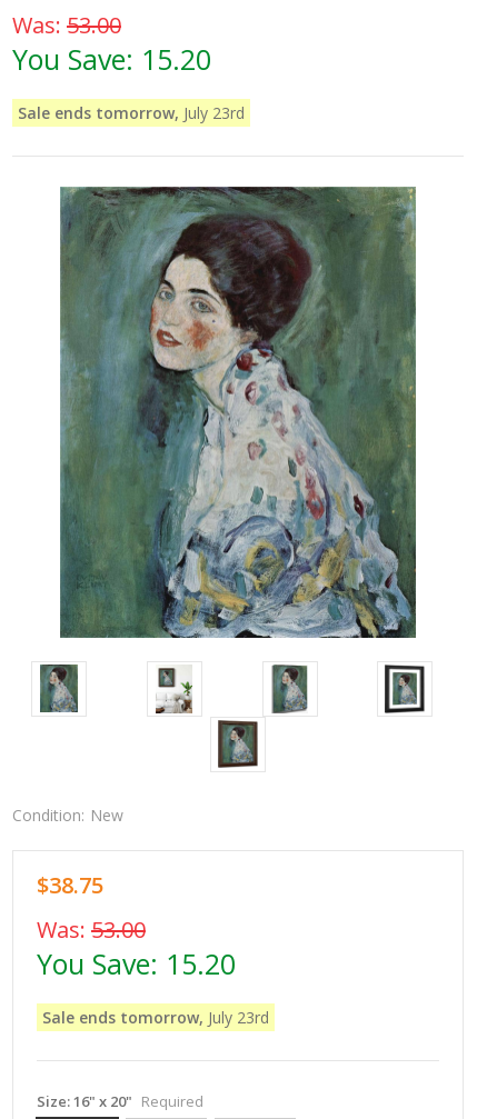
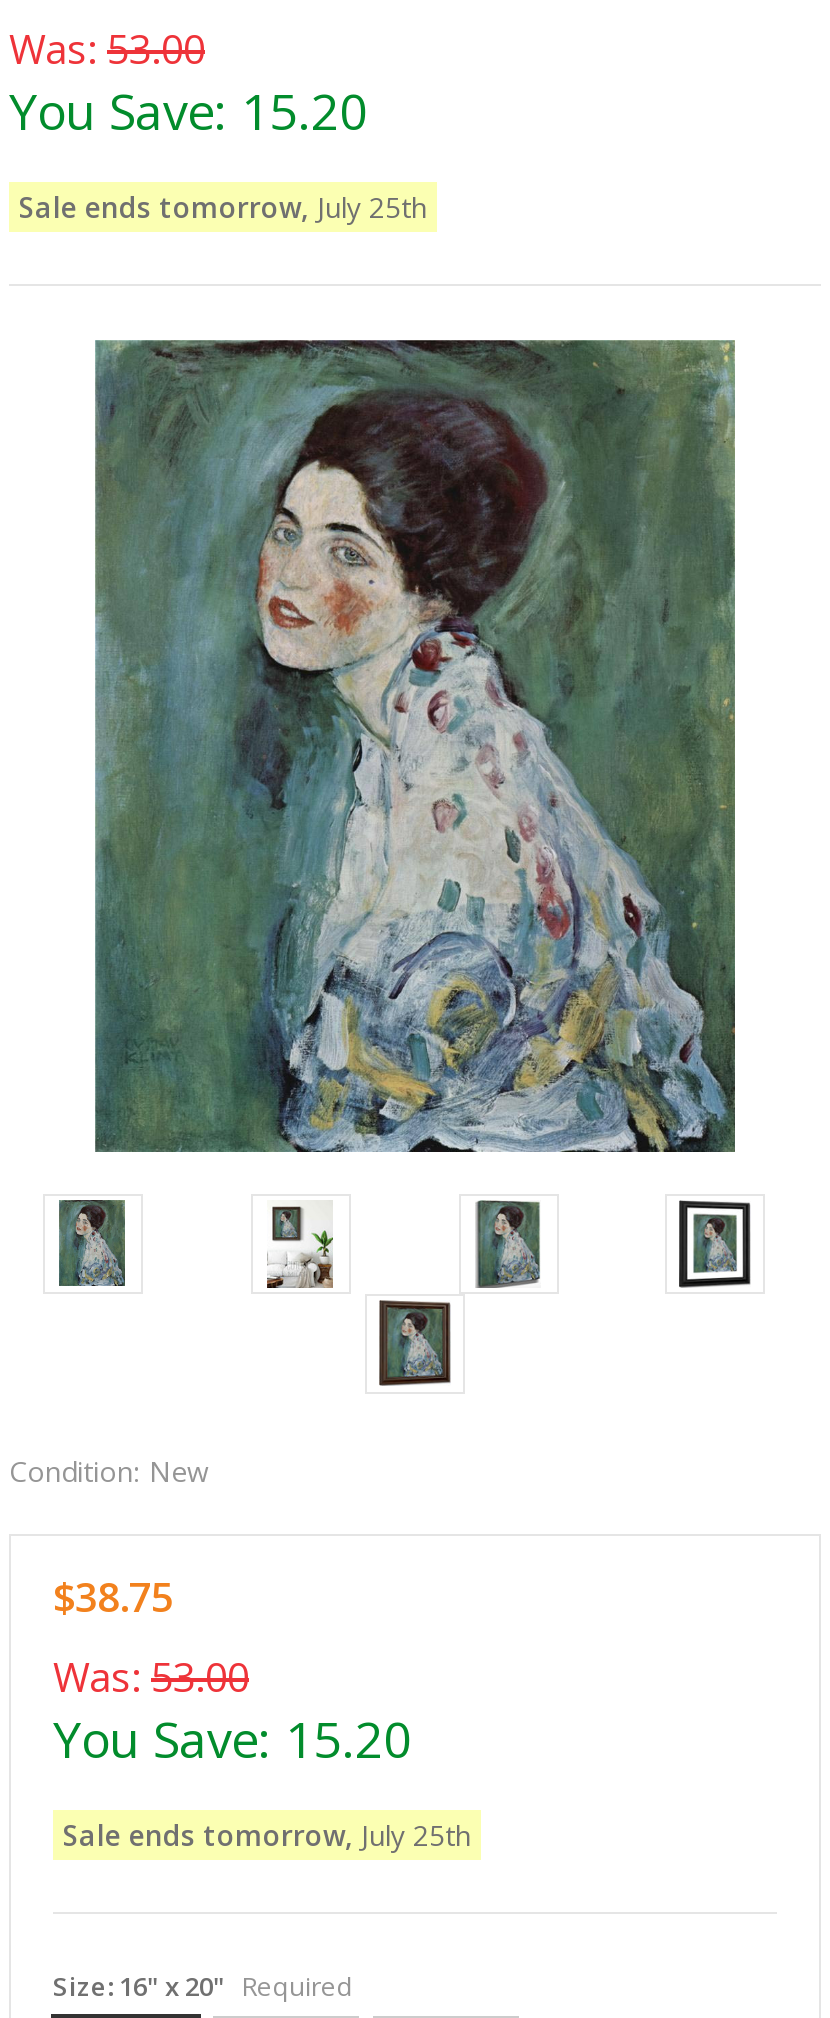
- Sale ends tomorrow, July 23rd
+ Sale ends tomorrow, July 25th

- Sale ends tomorrow, July 23rd
+ Sale ends tomorrow, July 25th
